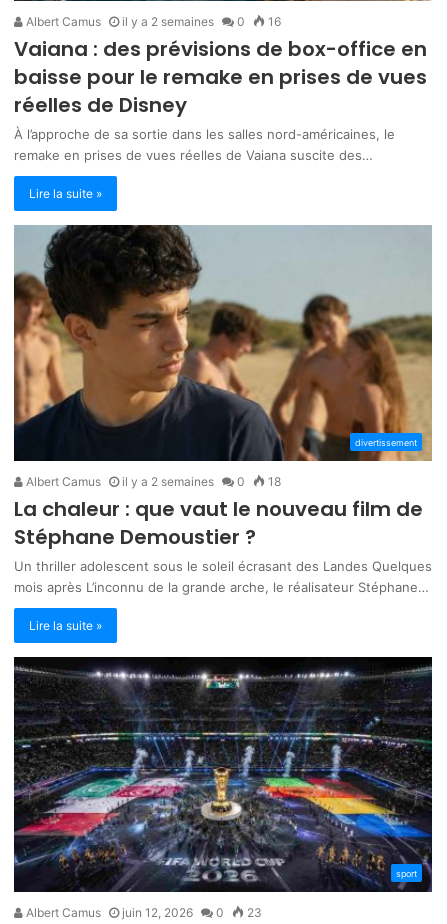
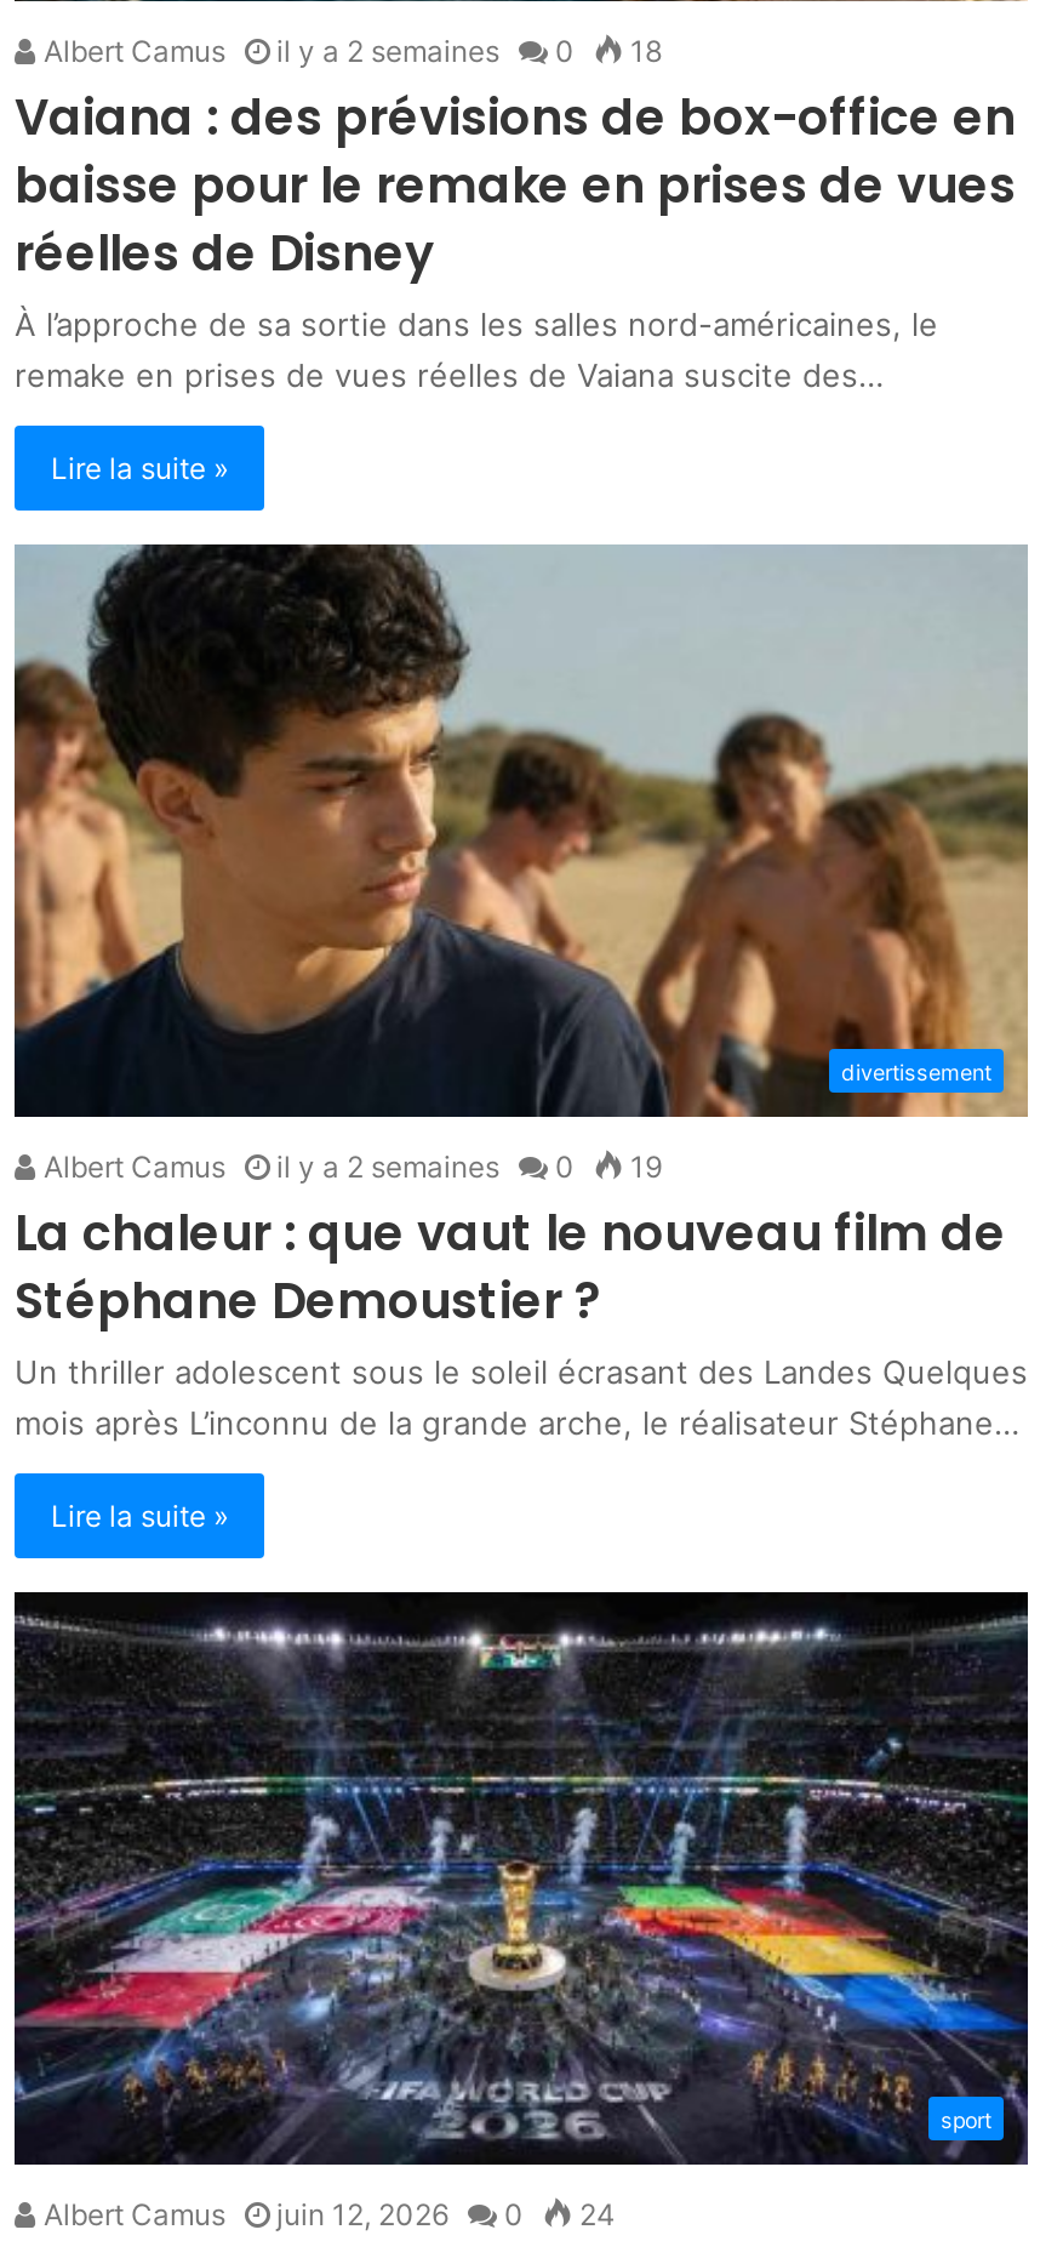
- Albert Camus il y a 2 semaines 0 16
+ Albert Camus il y a 2 semaines 0 18

- Albert Camus il y a 2 semaines 0 18
+ Albert Camus il y a 2 semaines 0 19

- Albert Camus juin 12, 2026 0 23
+ Albert Camus juin 12, 2026 0 24
